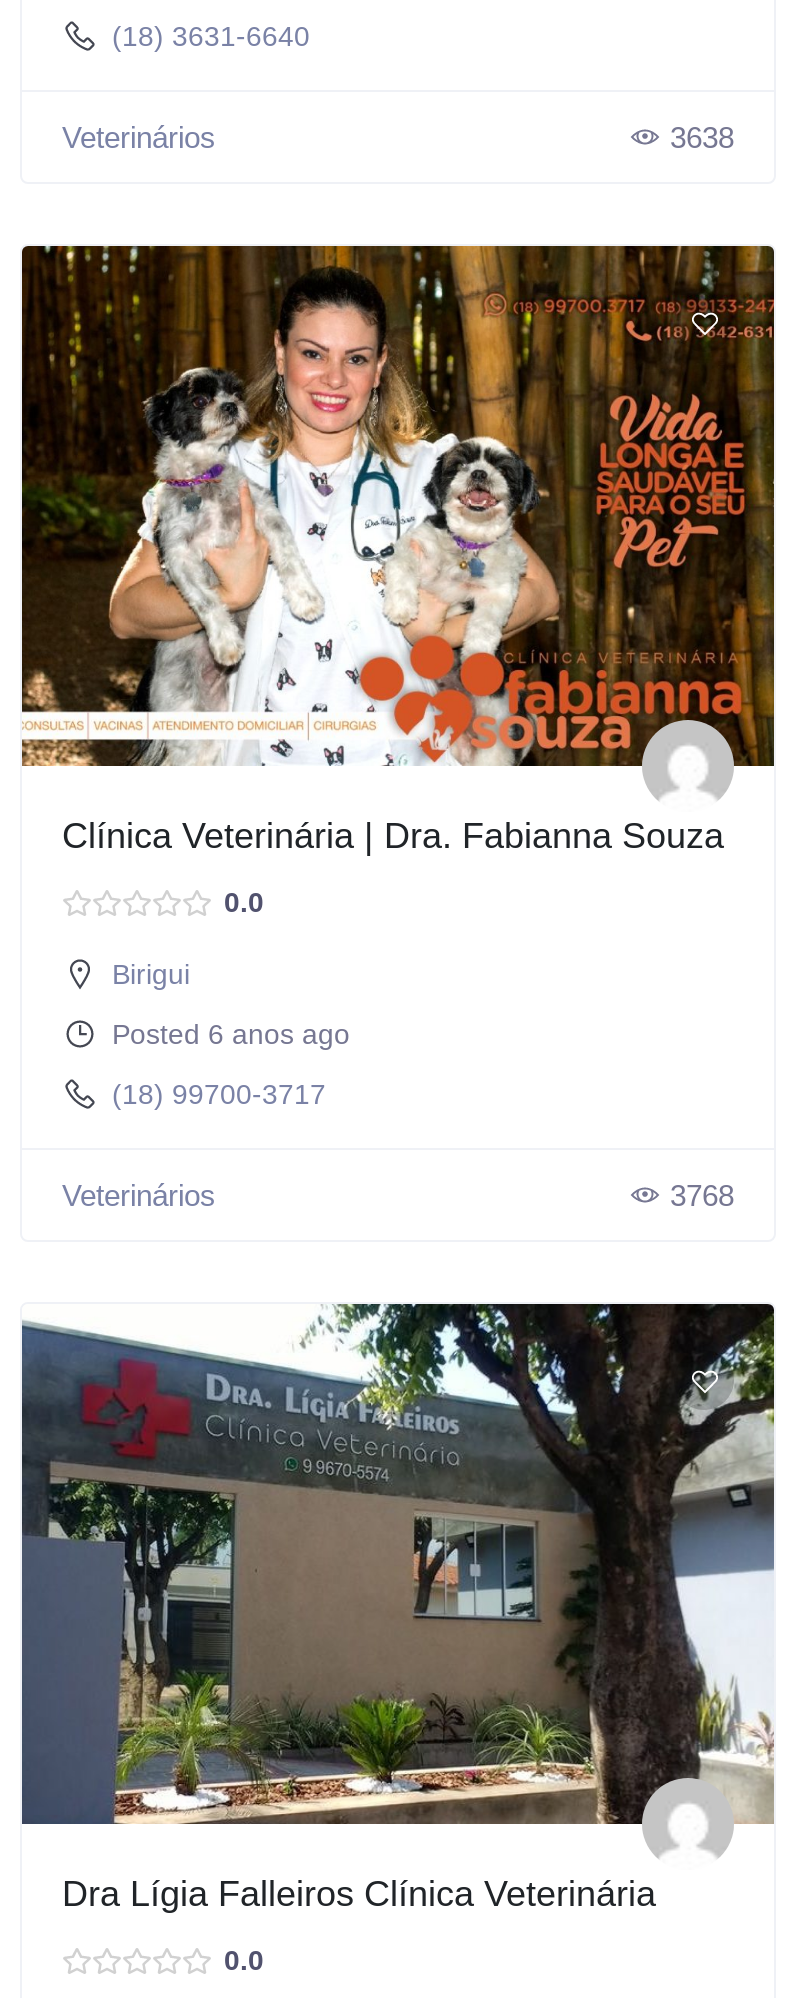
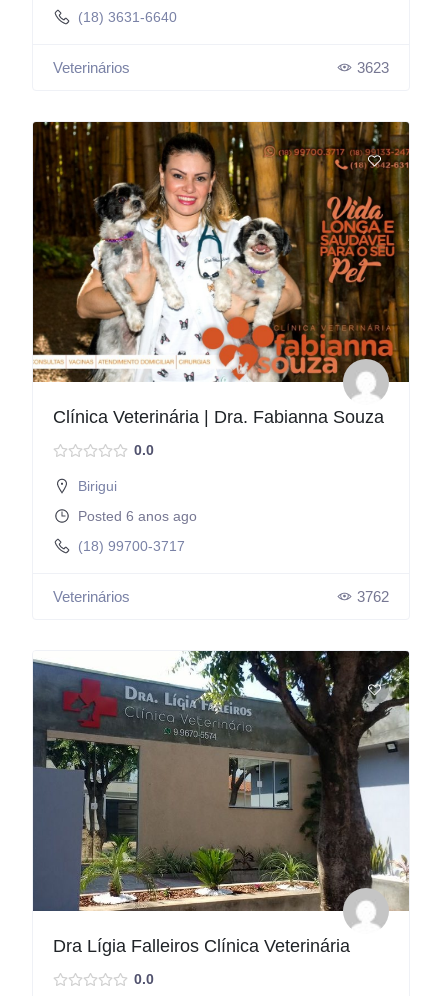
- 3638
+ 3623

- 3768
+ 3762
